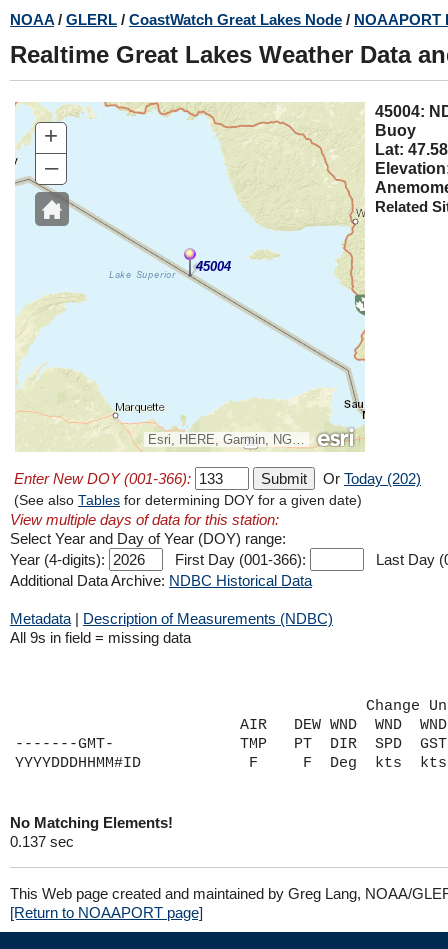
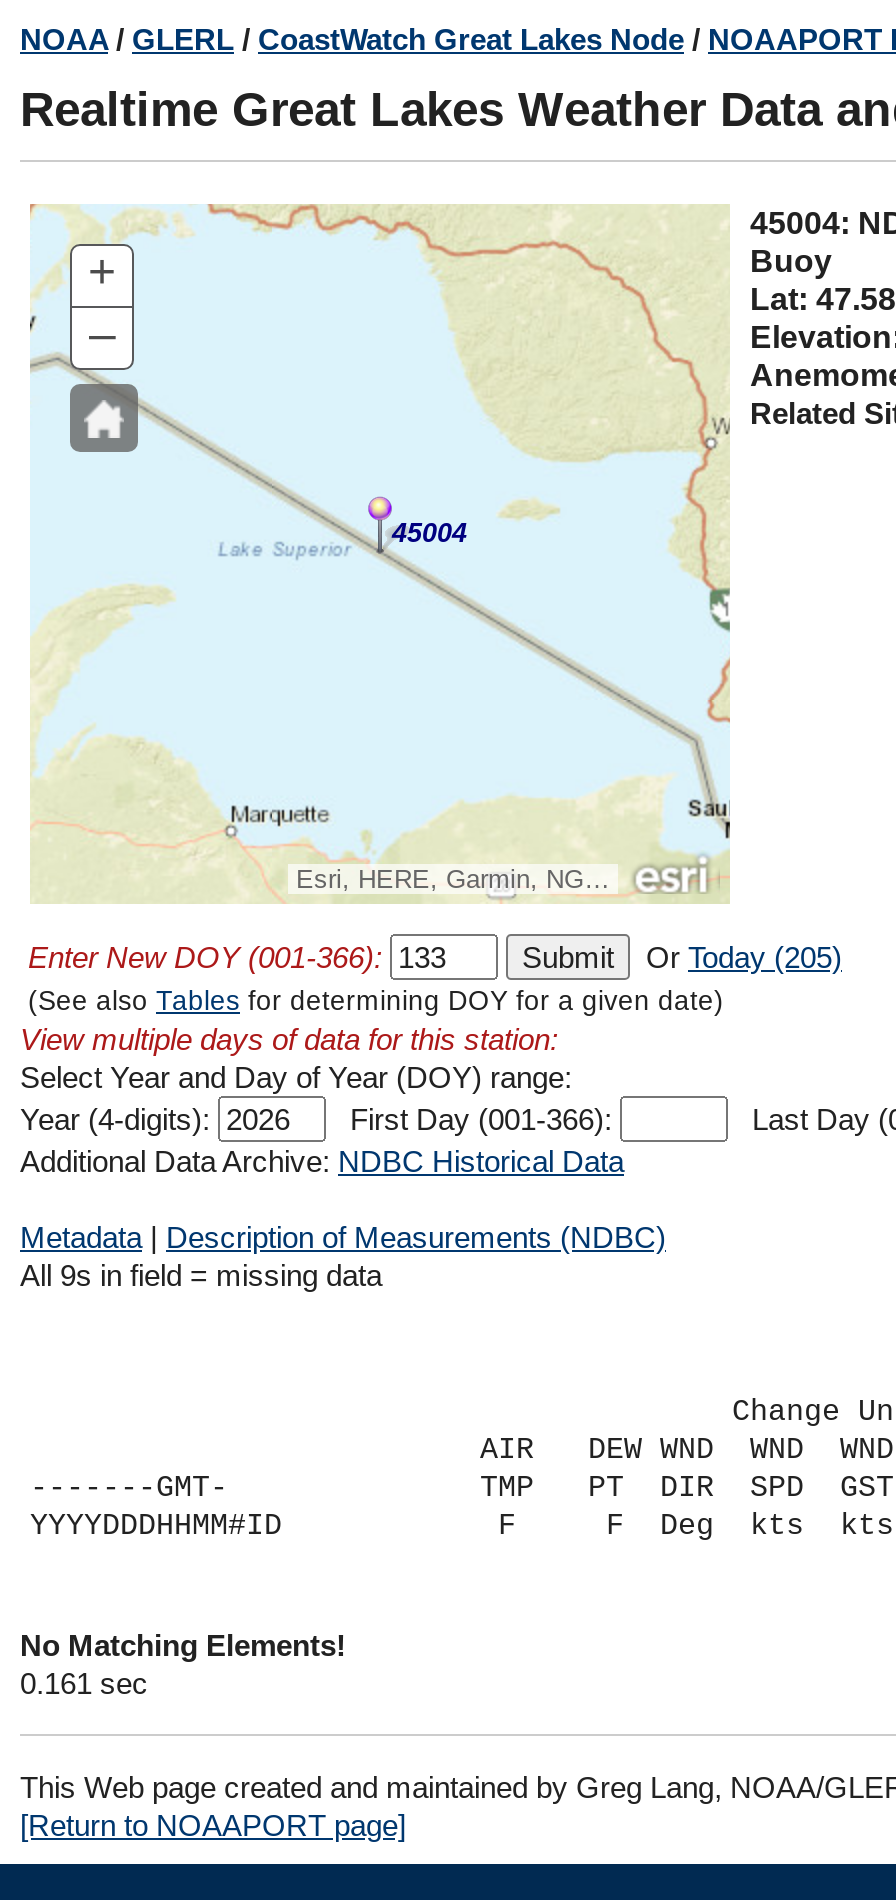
- Or Today (202)
+ Or Today (205)

- 0.137 sec
+ 0.161 sec
